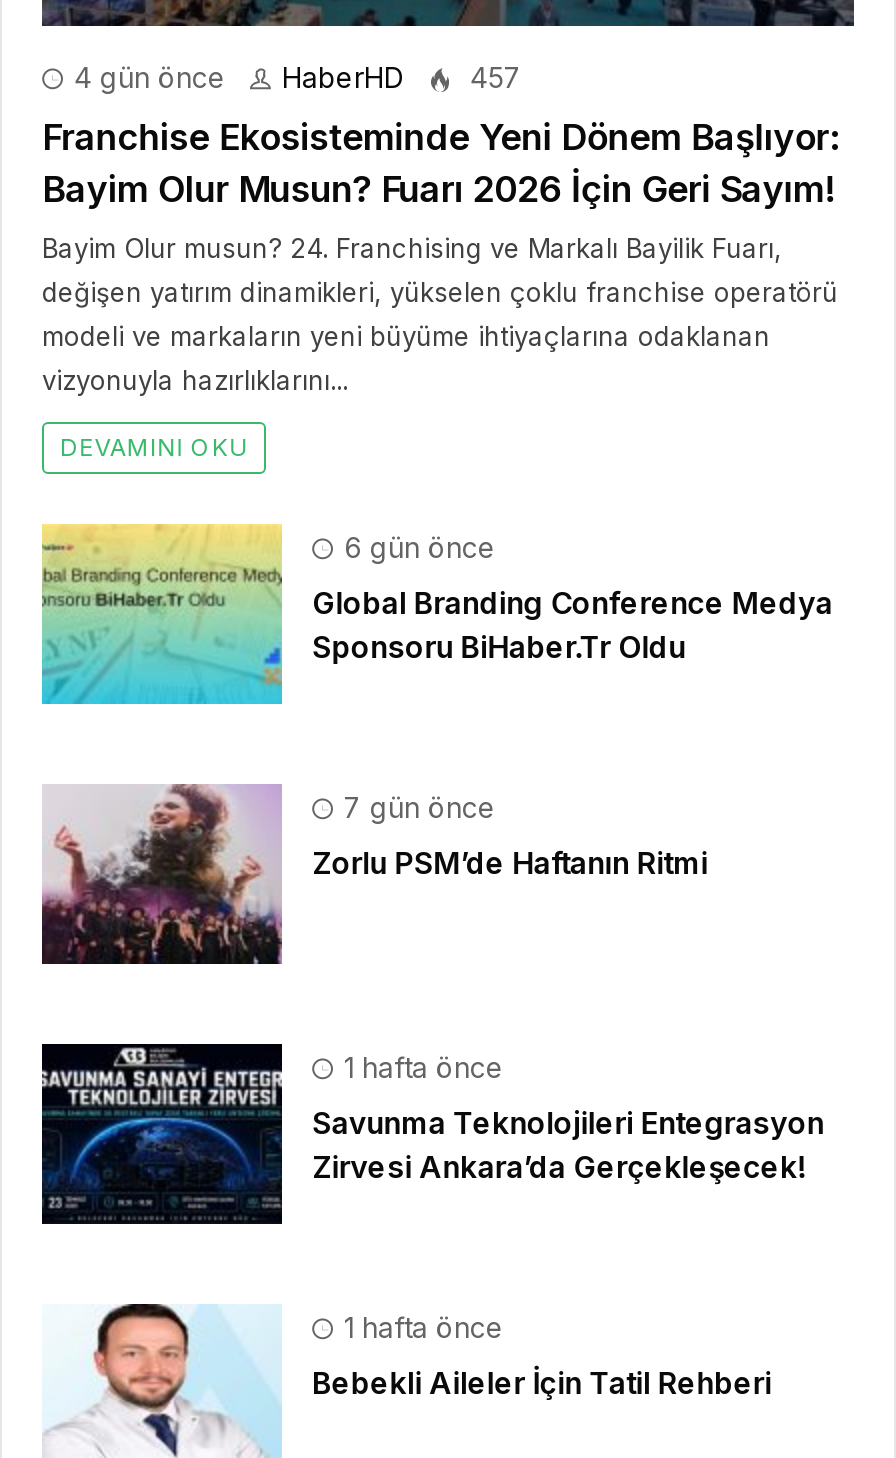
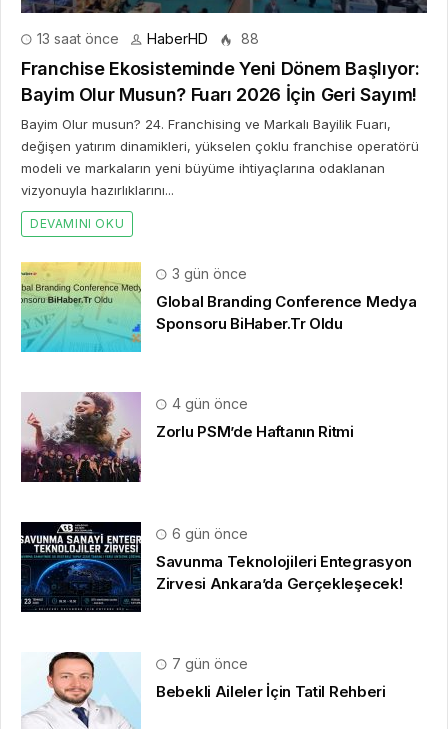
- 4 gün önce
+ 13 saat önce

- 457
+ 88

- 6 gün önce
+ 3 gün önce

- 7 gün önce
+ 4 gün önce

- 1 hafta önce
+ 6 gün önce

- 1 hafta önce
+ 7 gün önce
